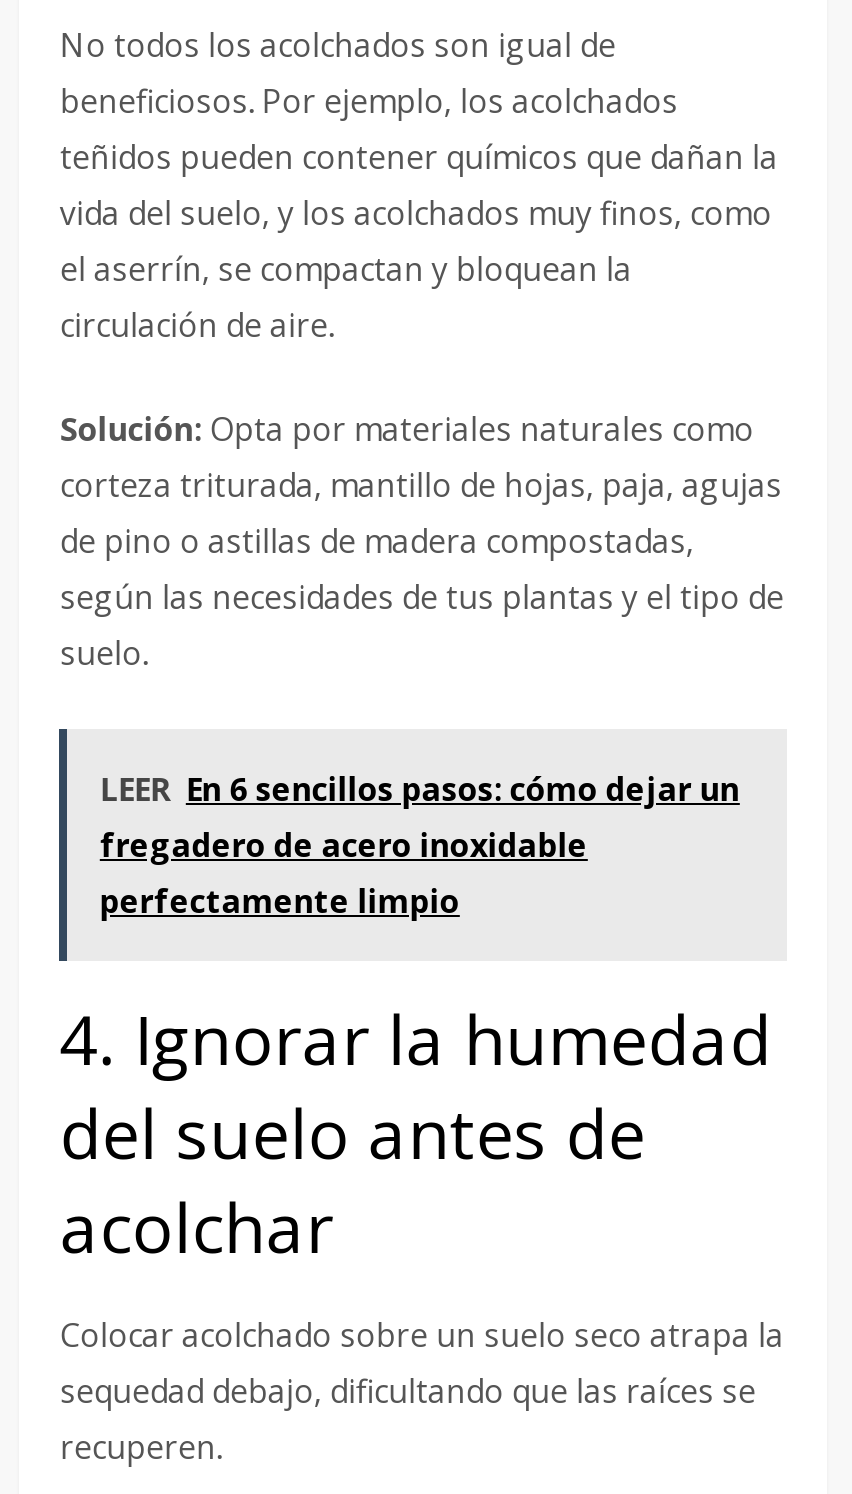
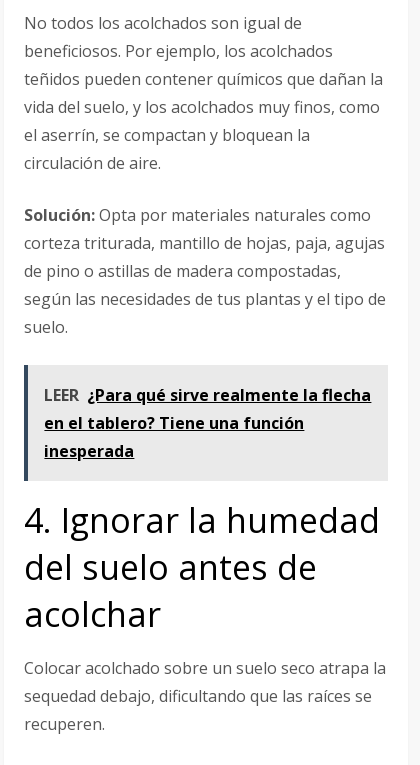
- LEER En 6 sencillos pasos: cómo dejar un
- fregadero de acero inoxidable
- perfectamente limpio
+ LEER ¿Para qué sirve realmente la flecha
+ en el tablero? Tiene una función
+ inesperada
